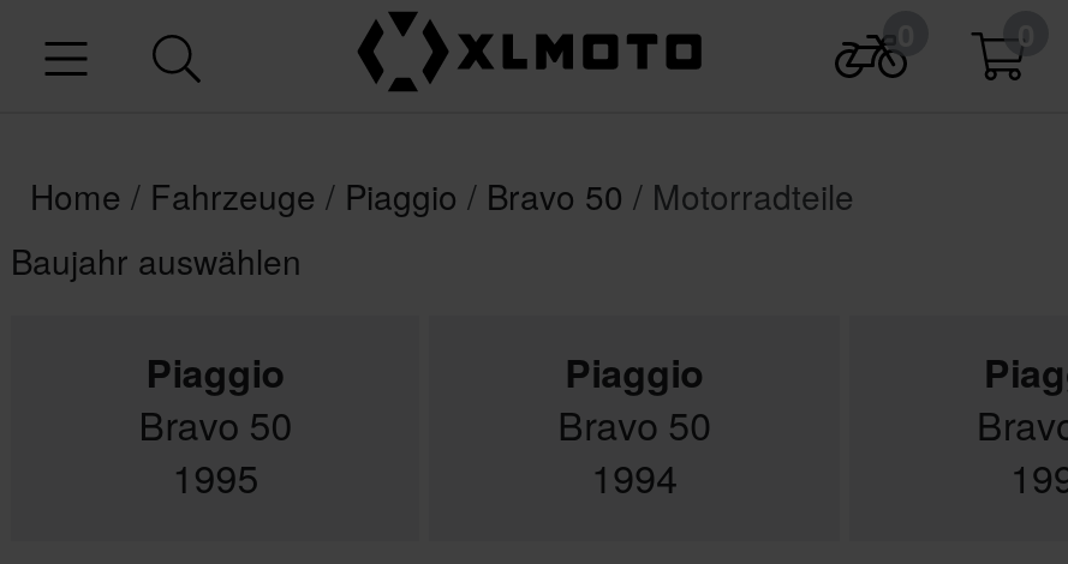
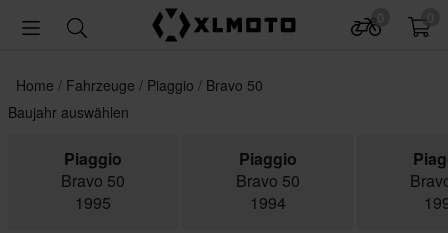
- Home Fahrzeuge Piaggio Bravo 50 Motorradteile
+ Home Fahrzeuge Piaggio Bravo 50
